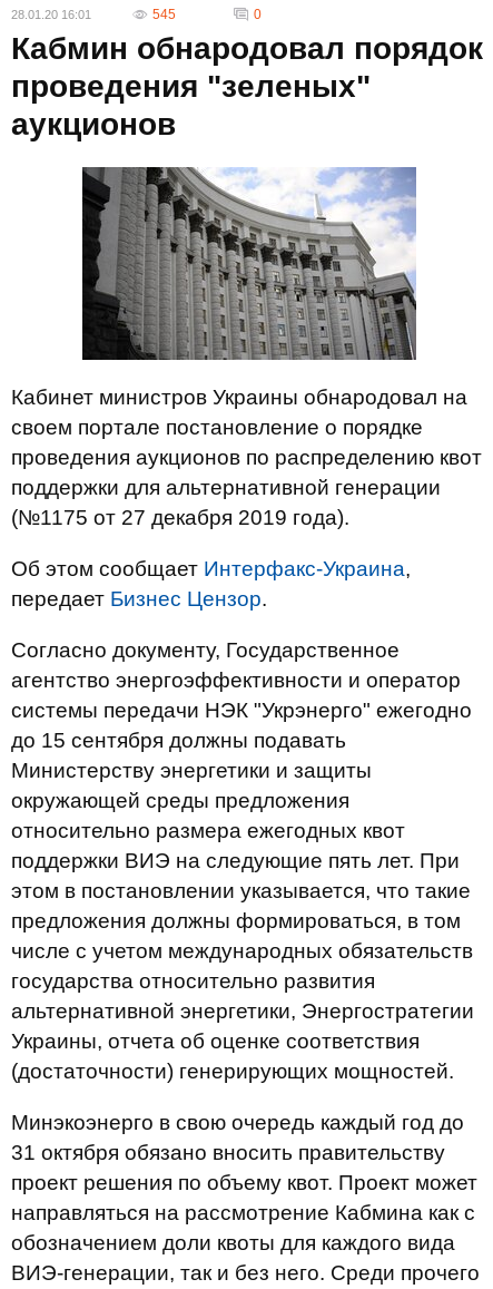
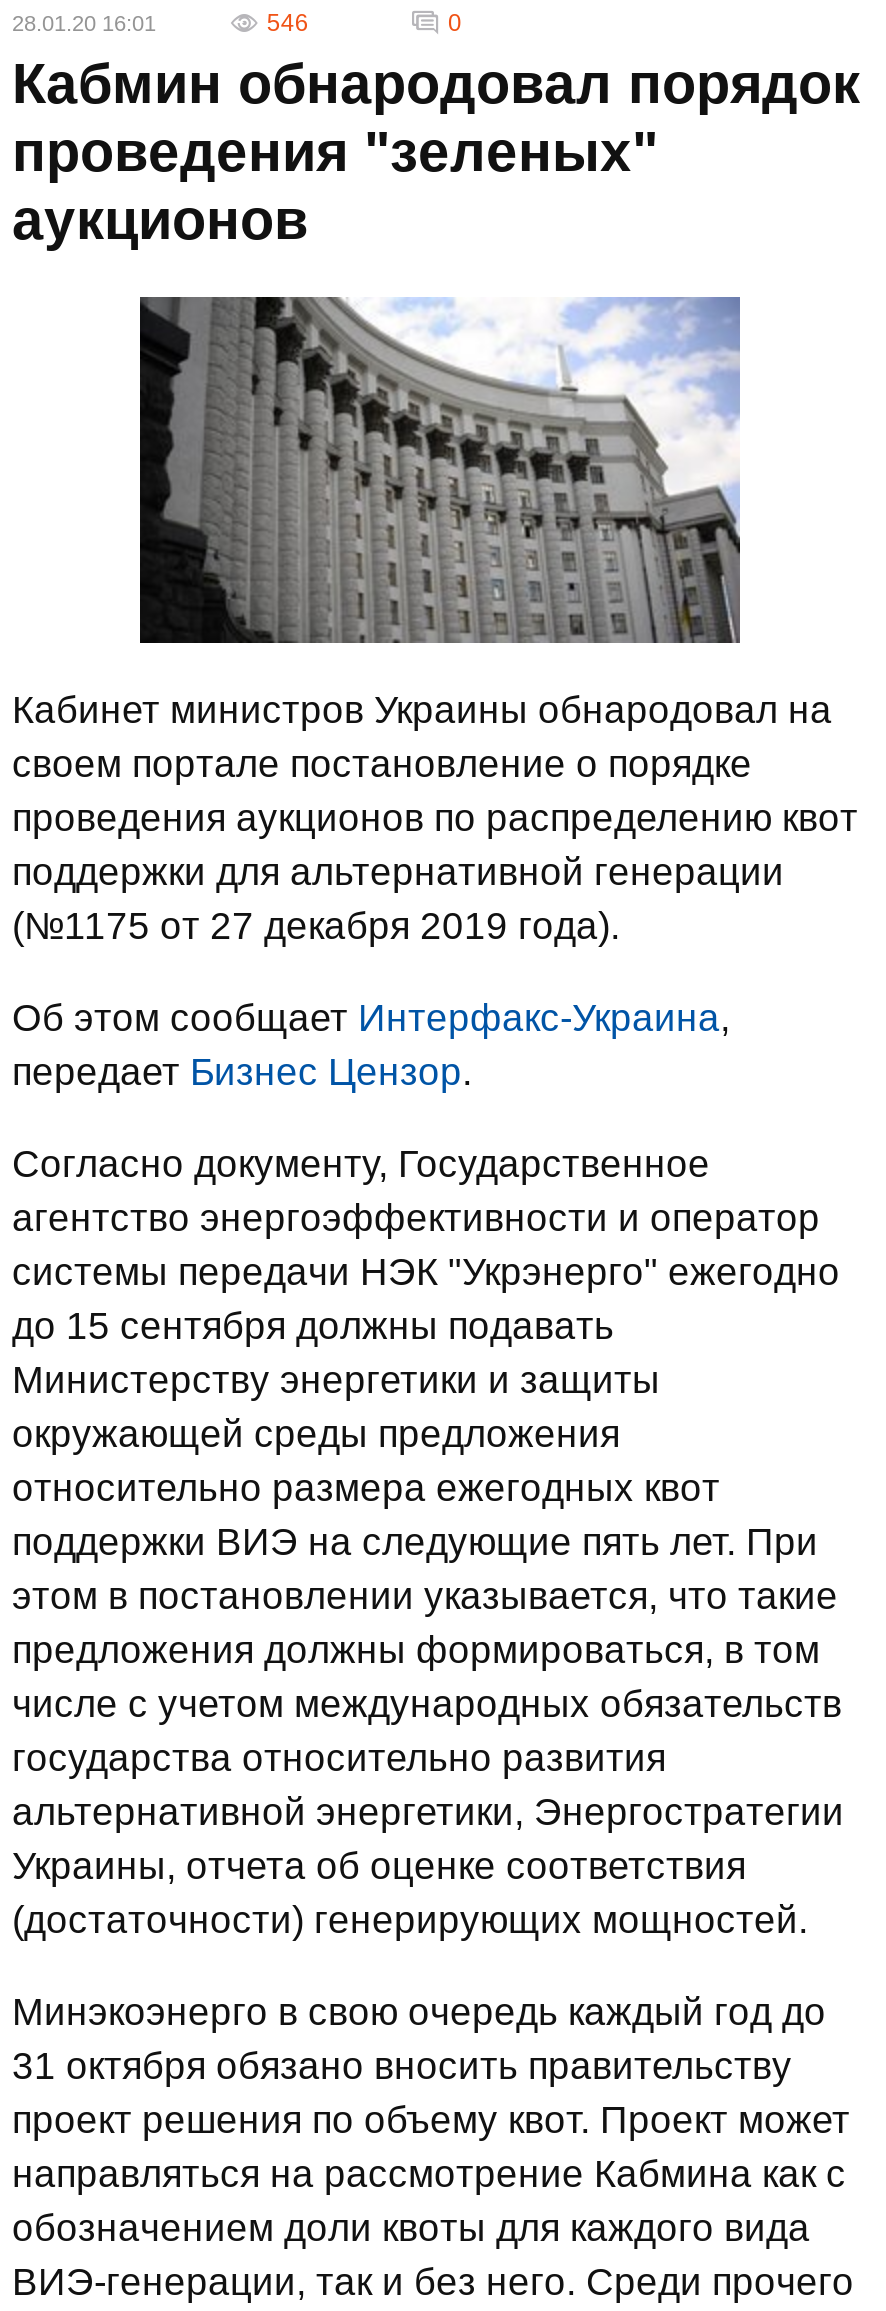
- 545
+ 546
